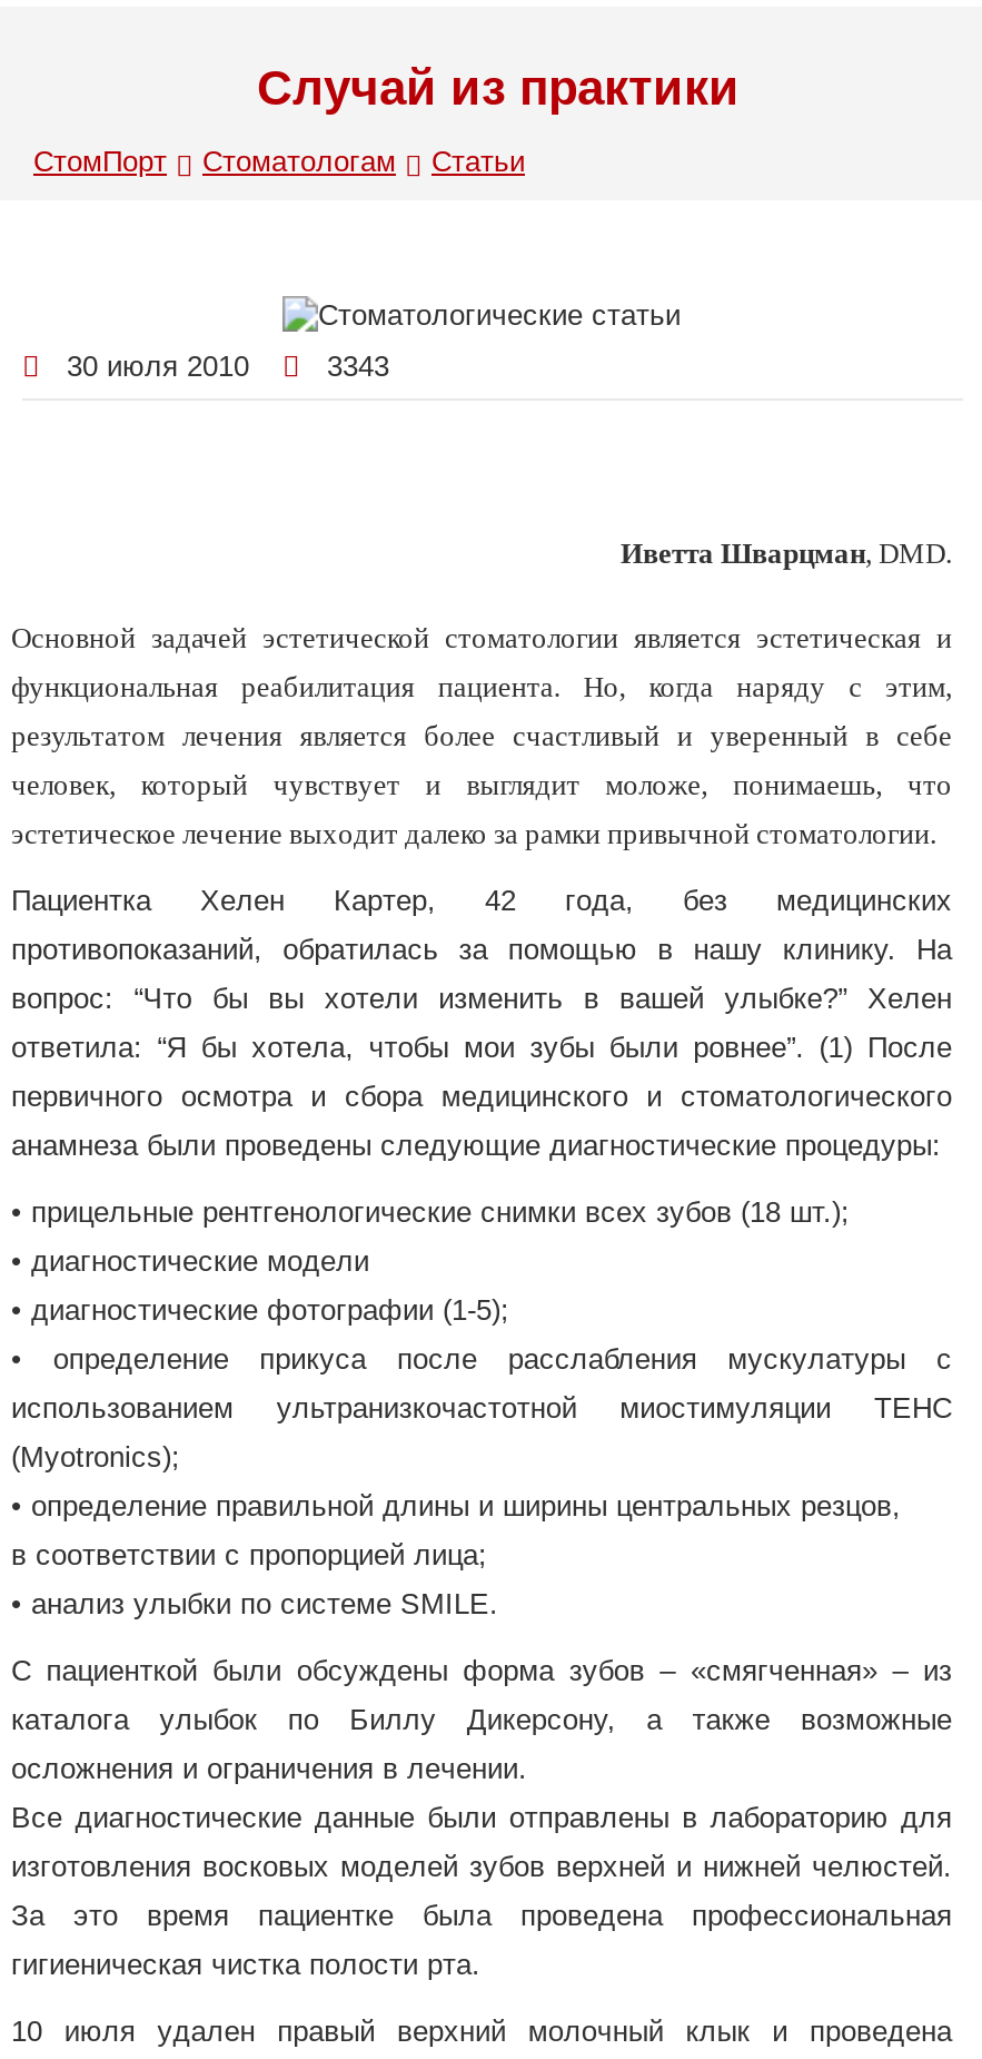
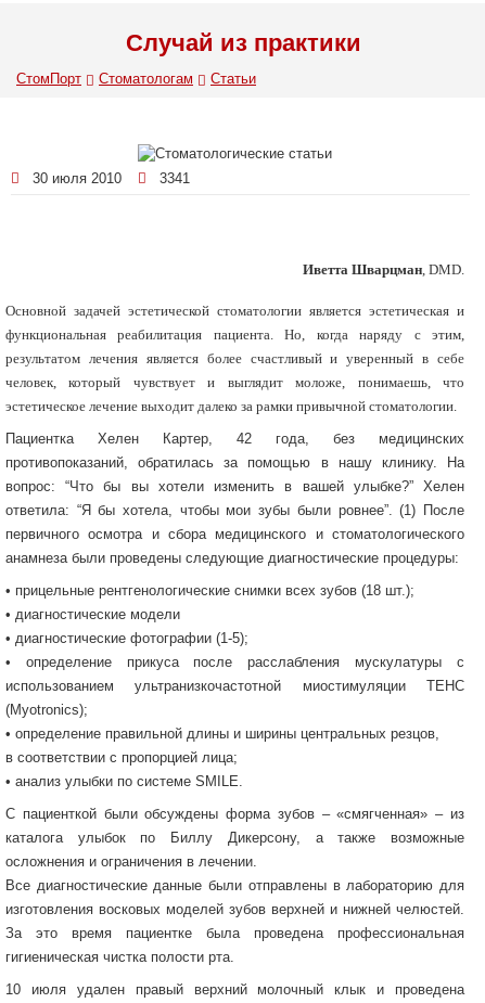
- 3343
+ 3341
